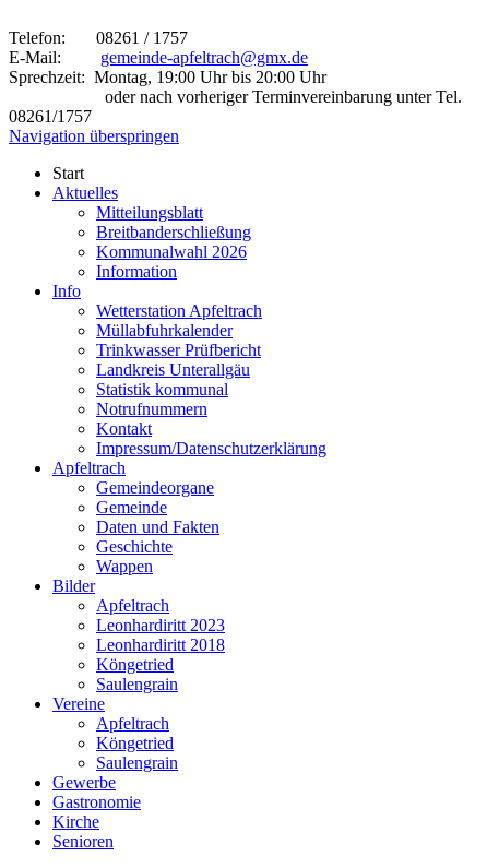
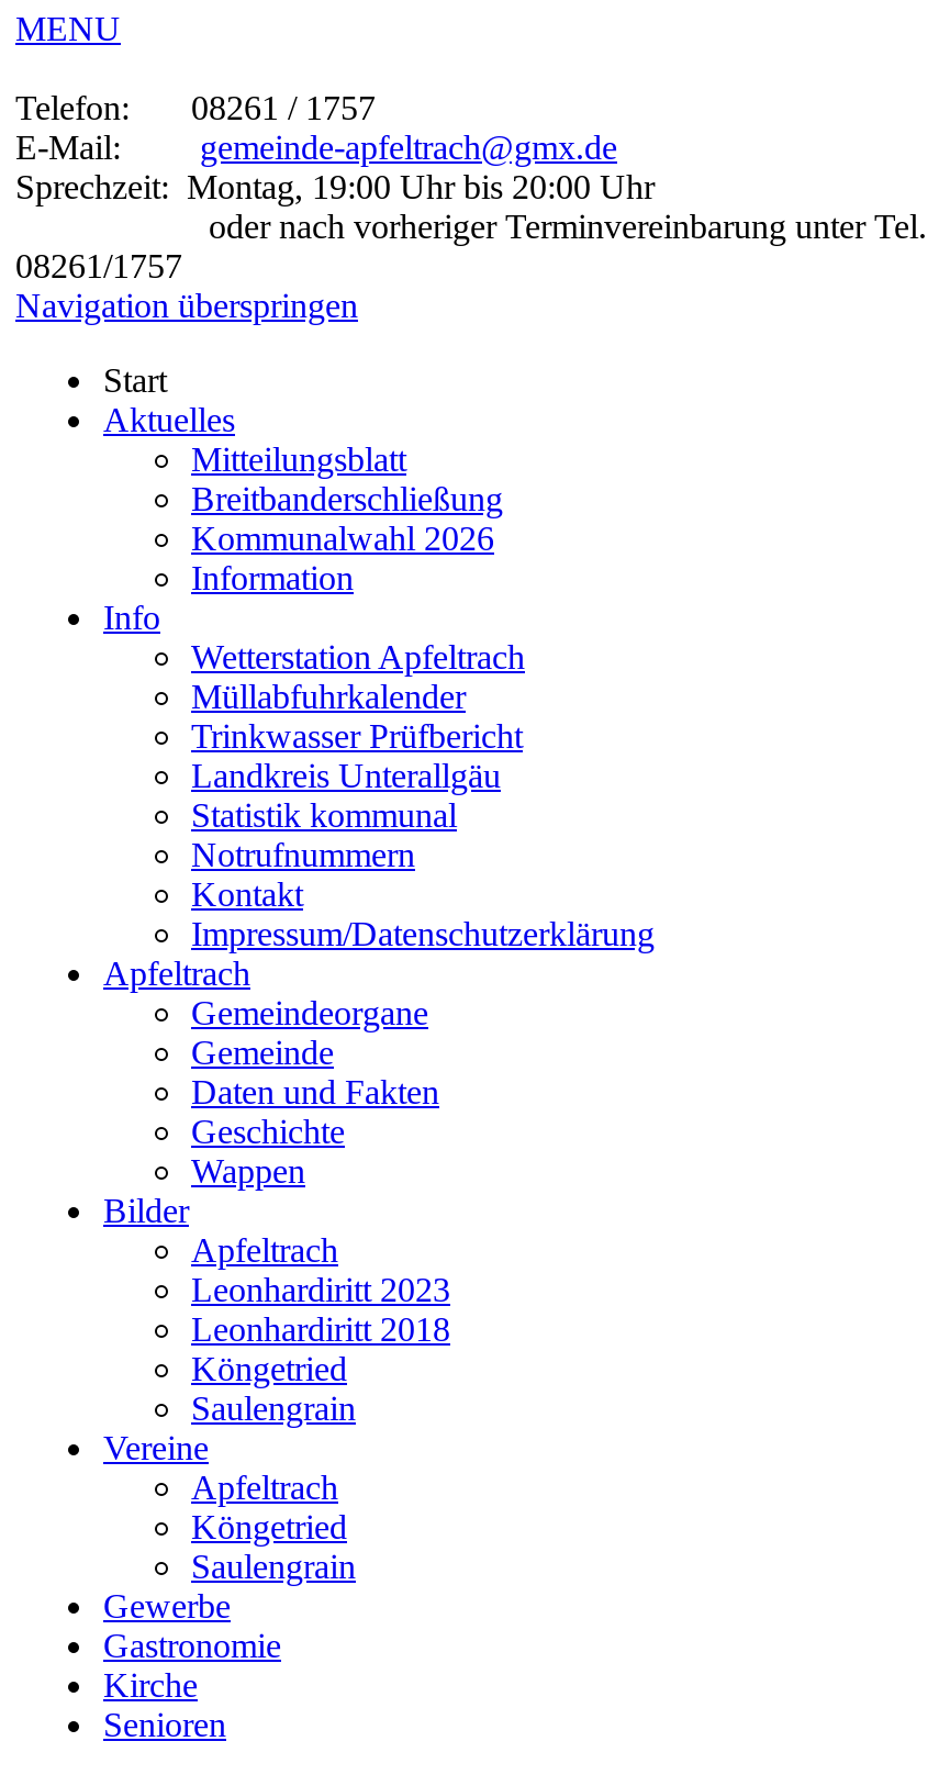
+ MENU
